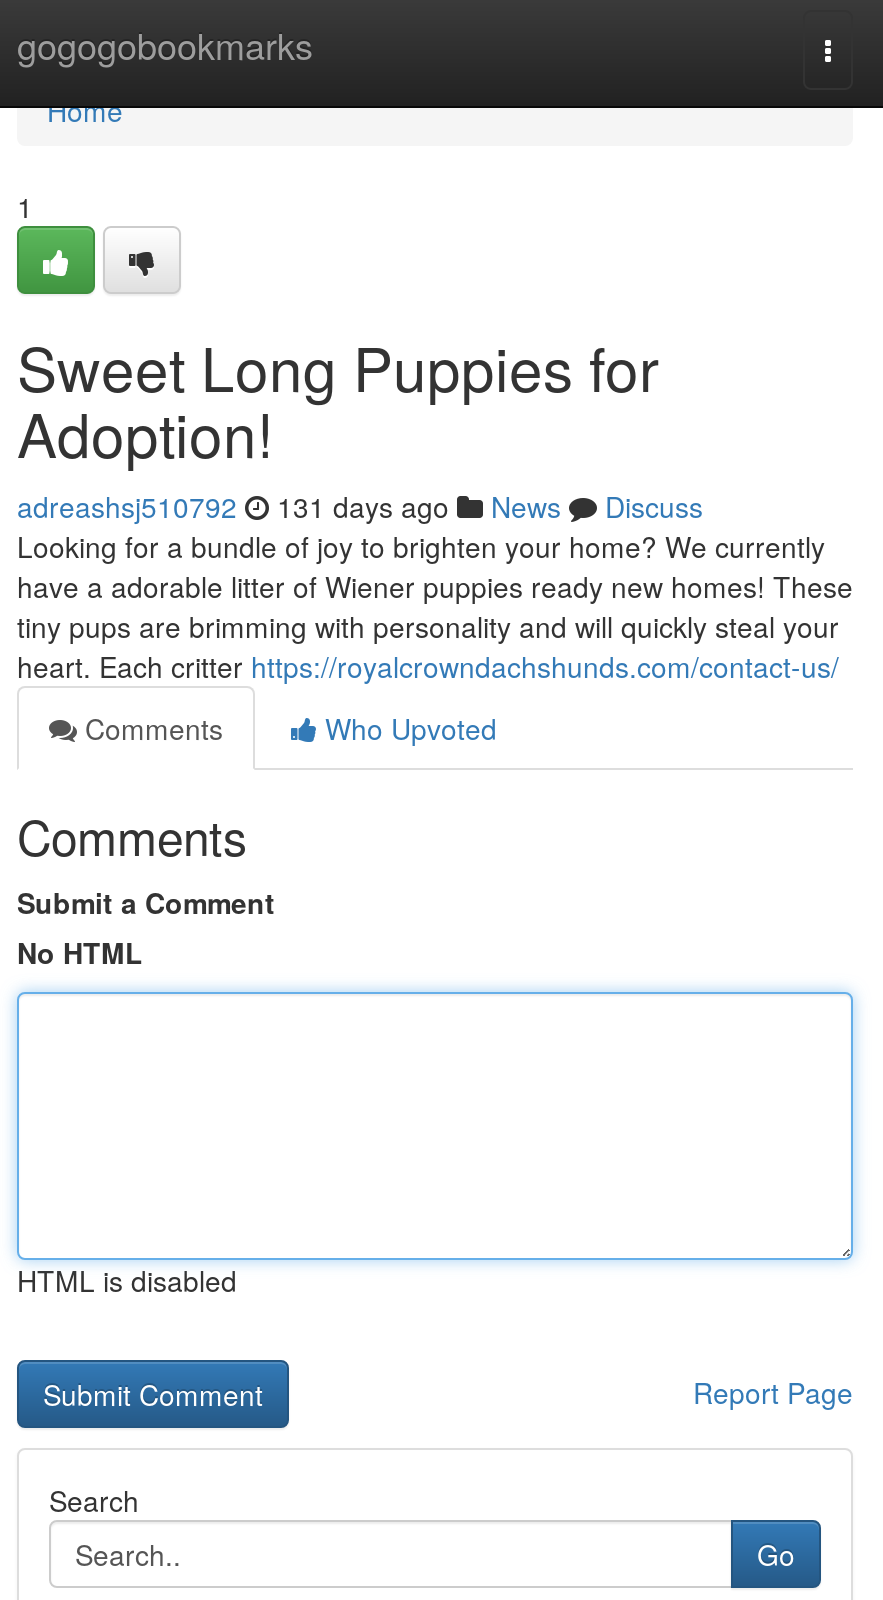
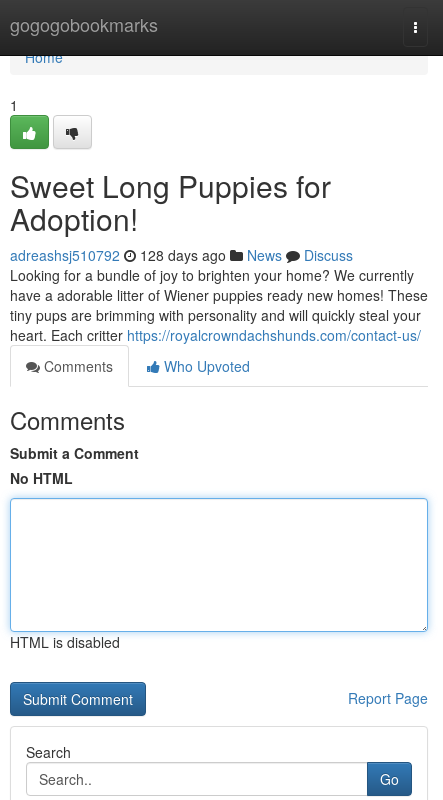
- adreashsj510792 131 days ago News Discuss
+ adreashsj510792 128 days ago News Discuss
